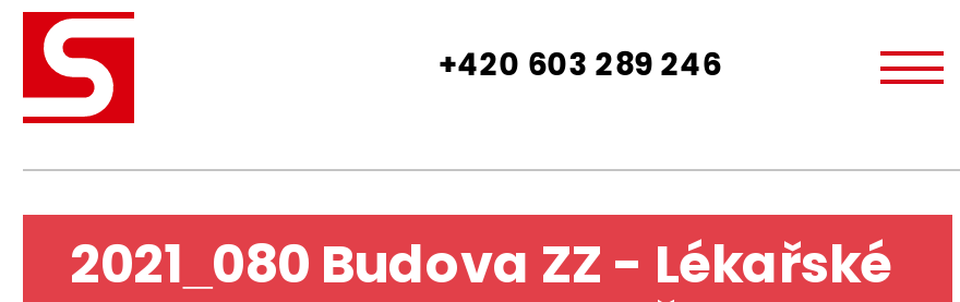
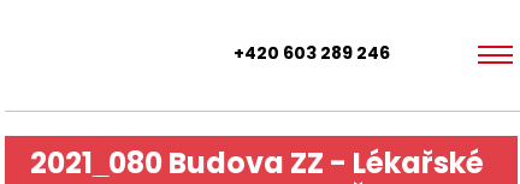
- [image]
